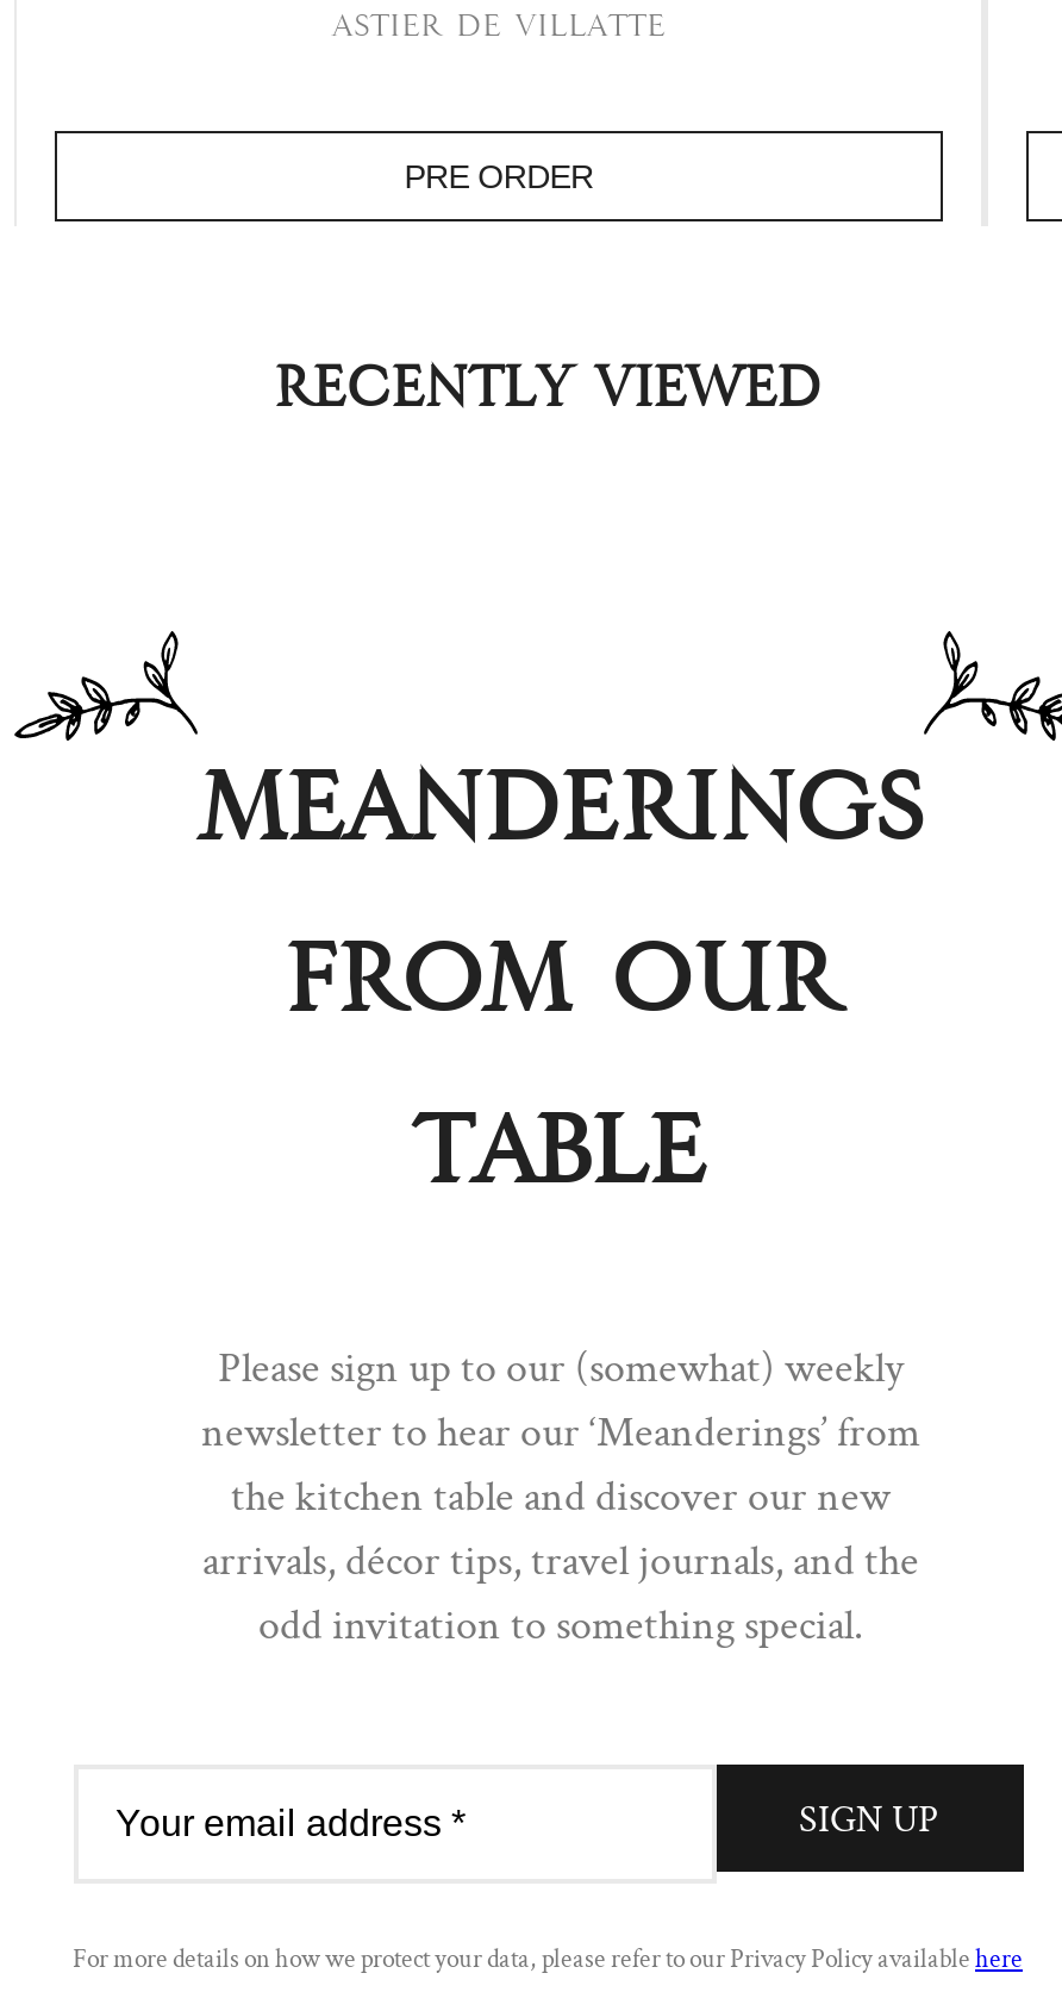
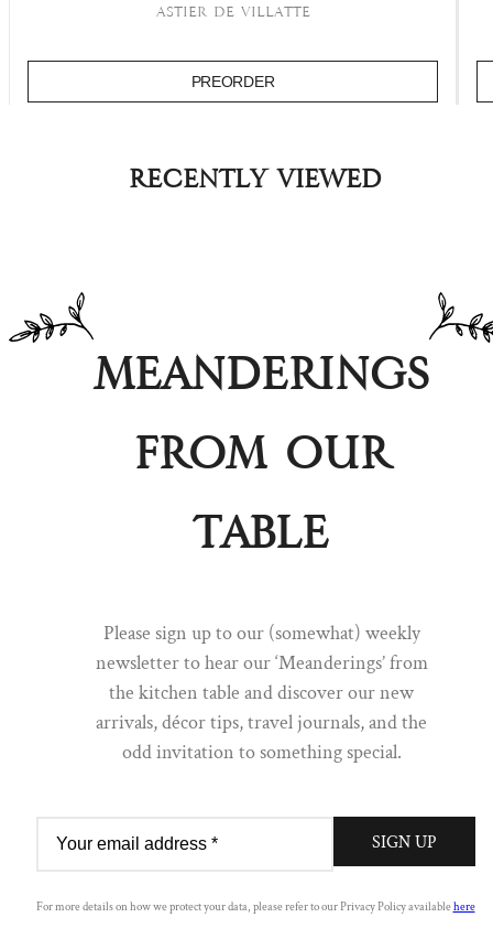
- PRE ORDER
+ PREORDER
